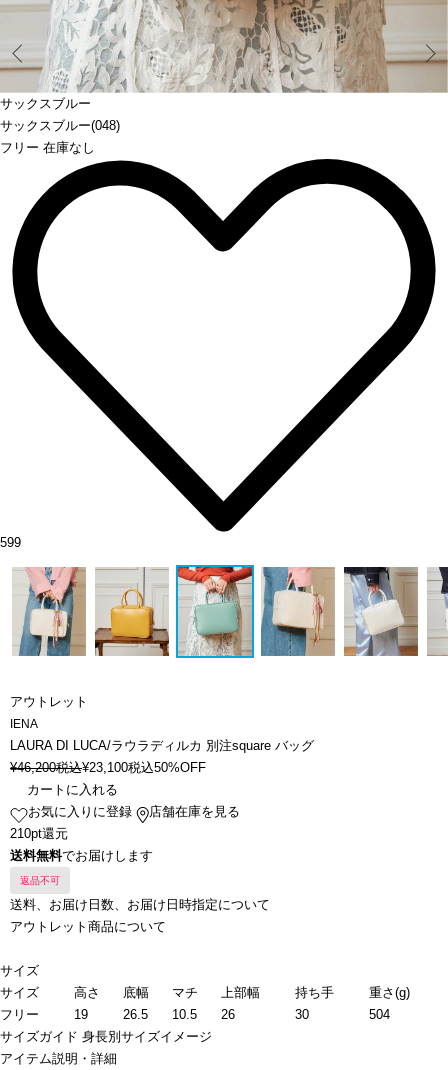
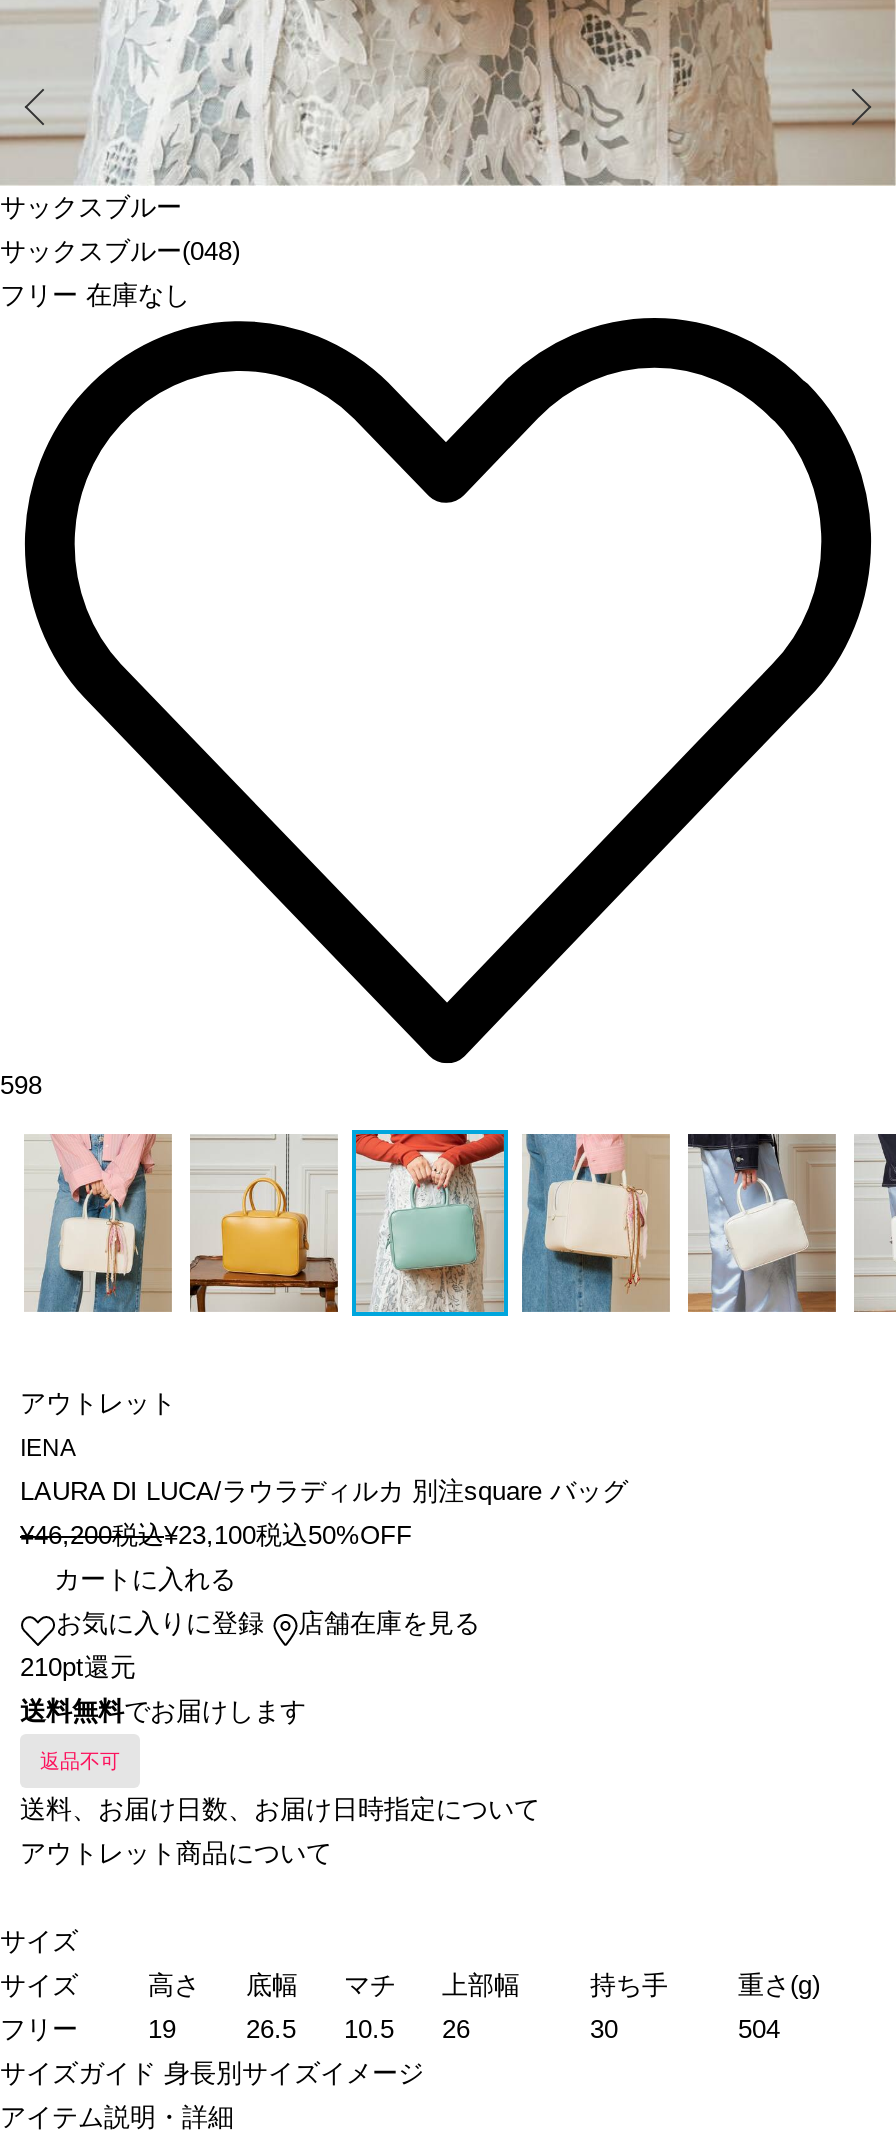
- 599
+ 598
